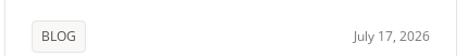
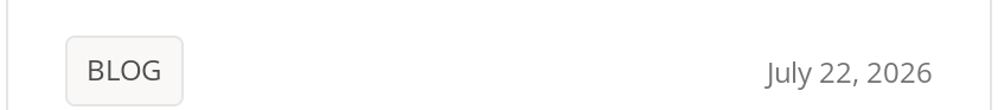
- July 17, 2026
+ July 22, 2026
